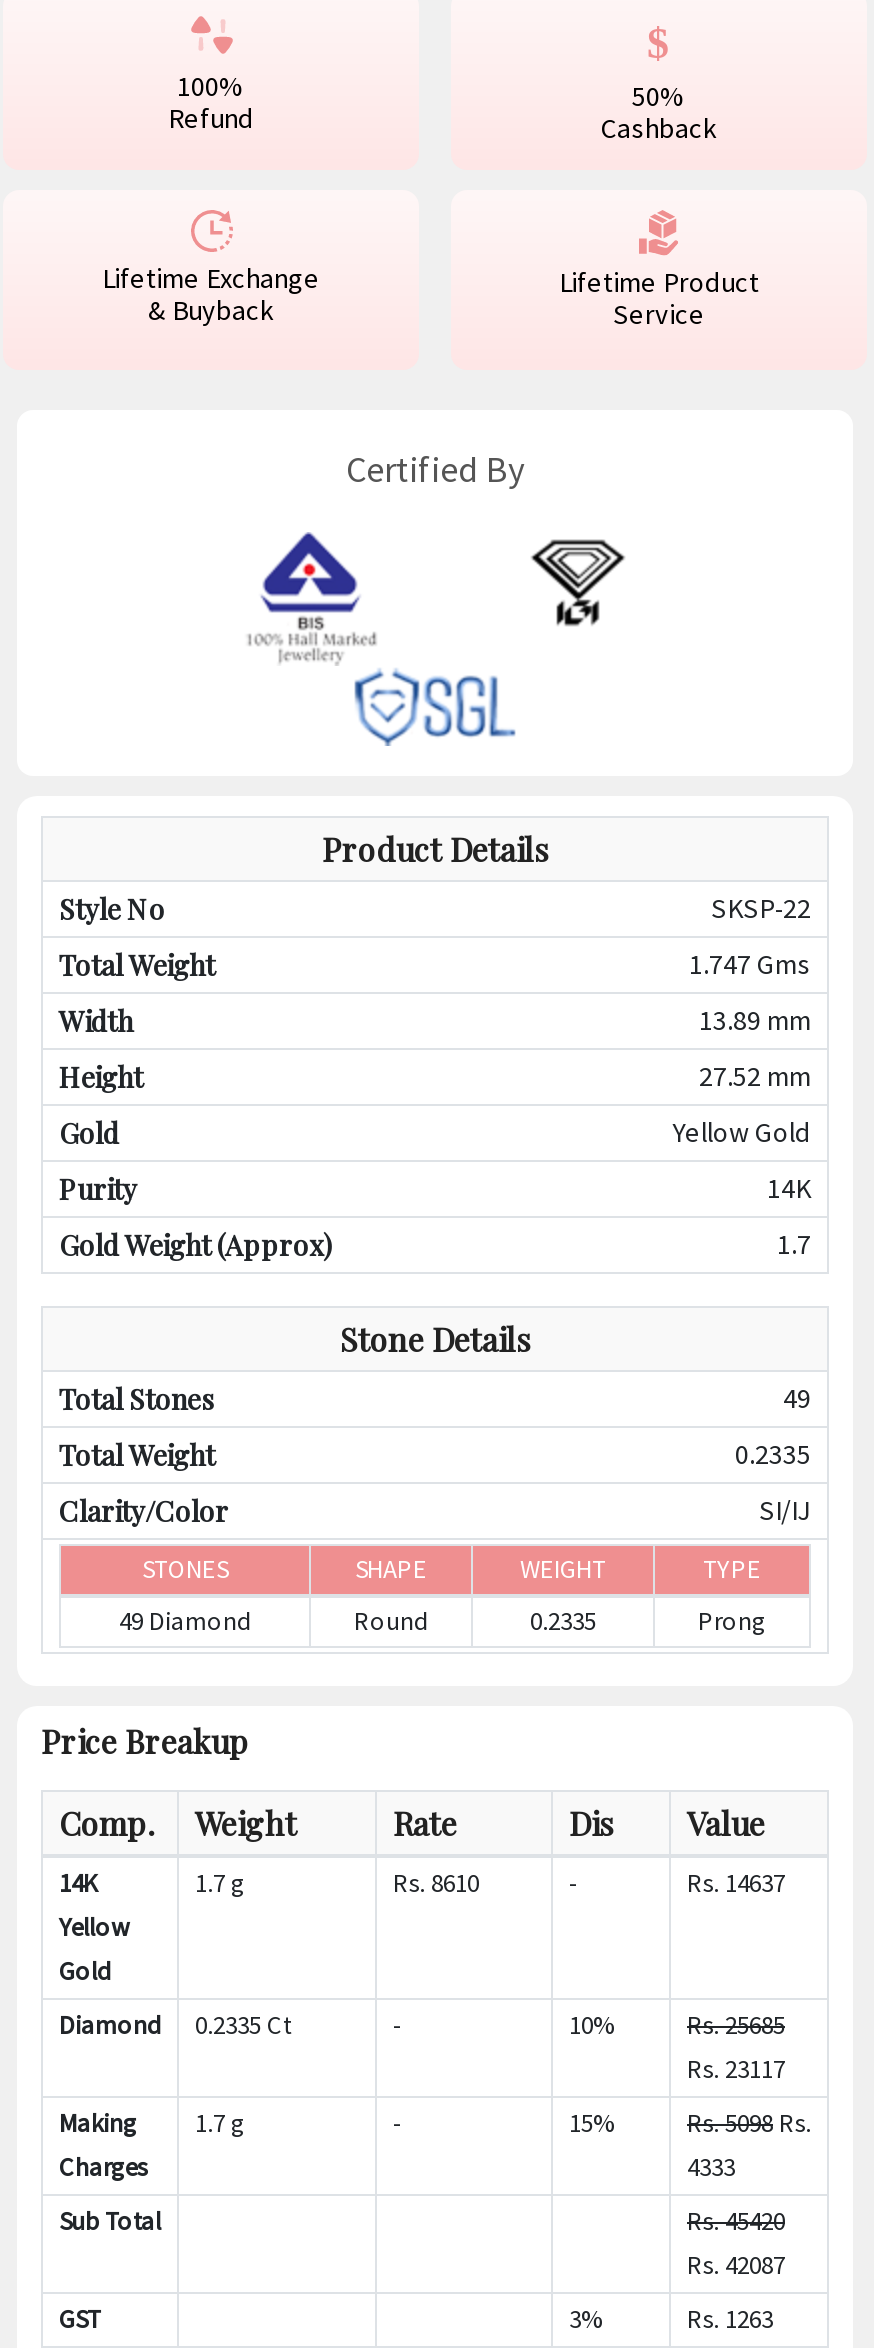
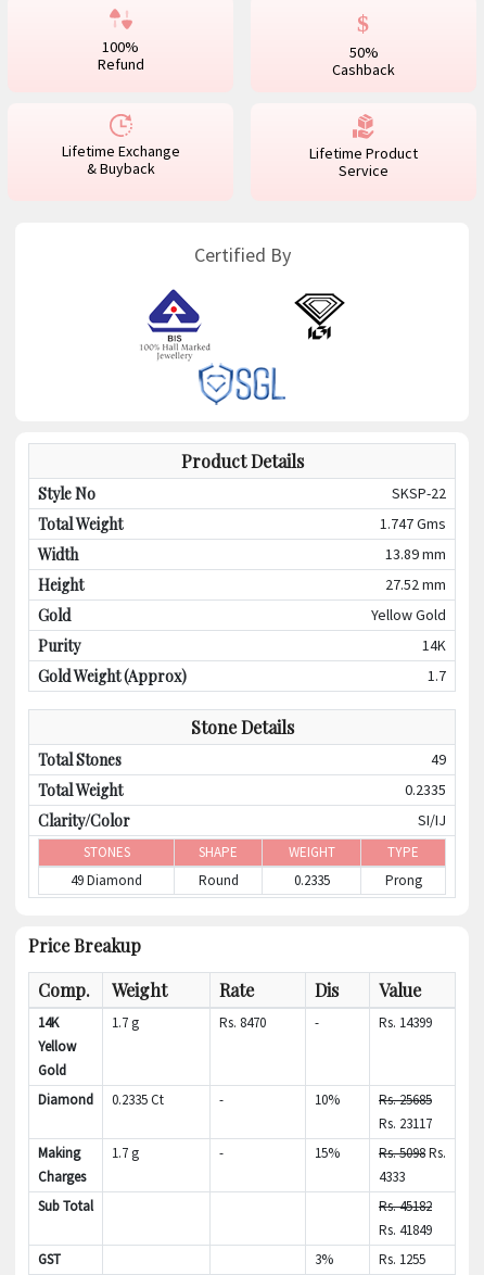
- Rs. 8610
+ Rs. 8470

- Rs. 14637
+ Rs. 14399

- Rs. 45420
+ Rs. 45182

- Rs. 42087
+ Rs. 41849

- Rs. 1263
+ Rs. 1255
